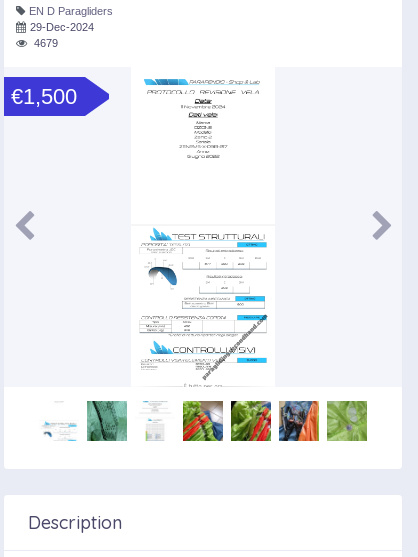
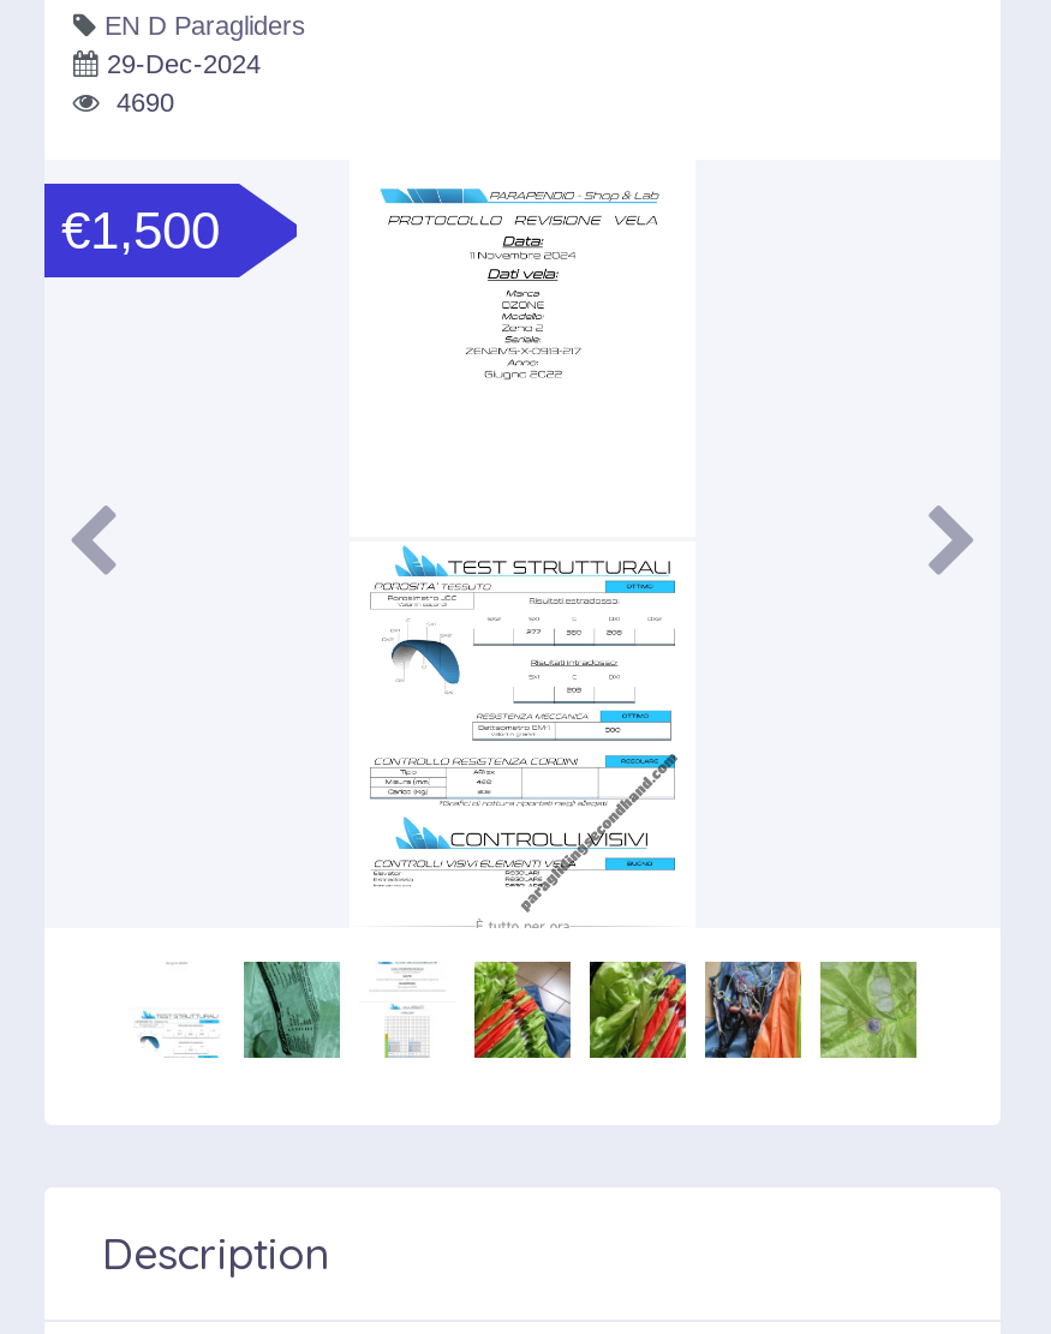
- 4679
+ 4690
